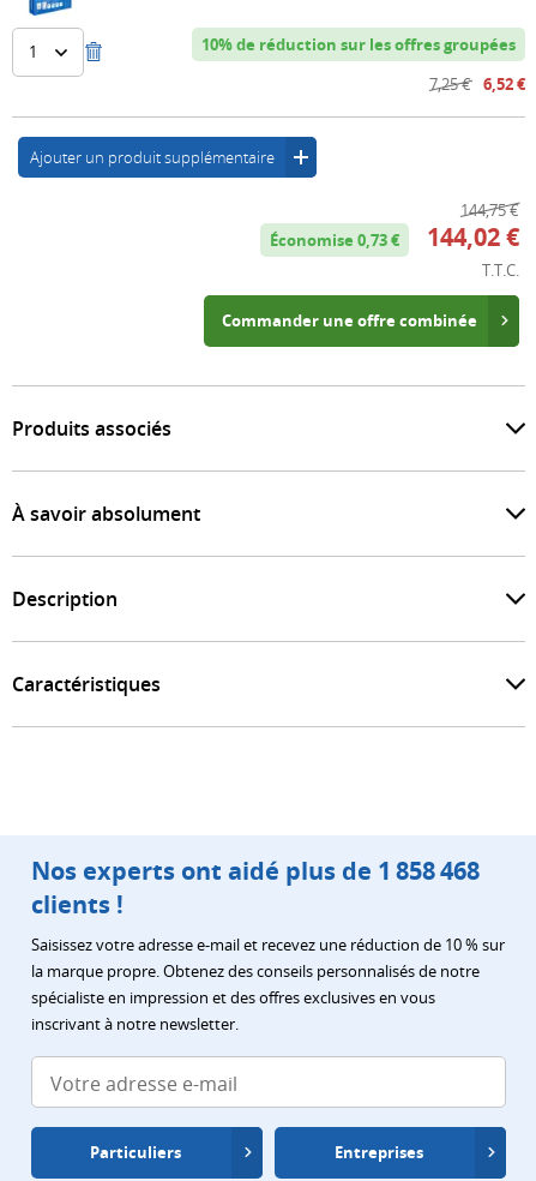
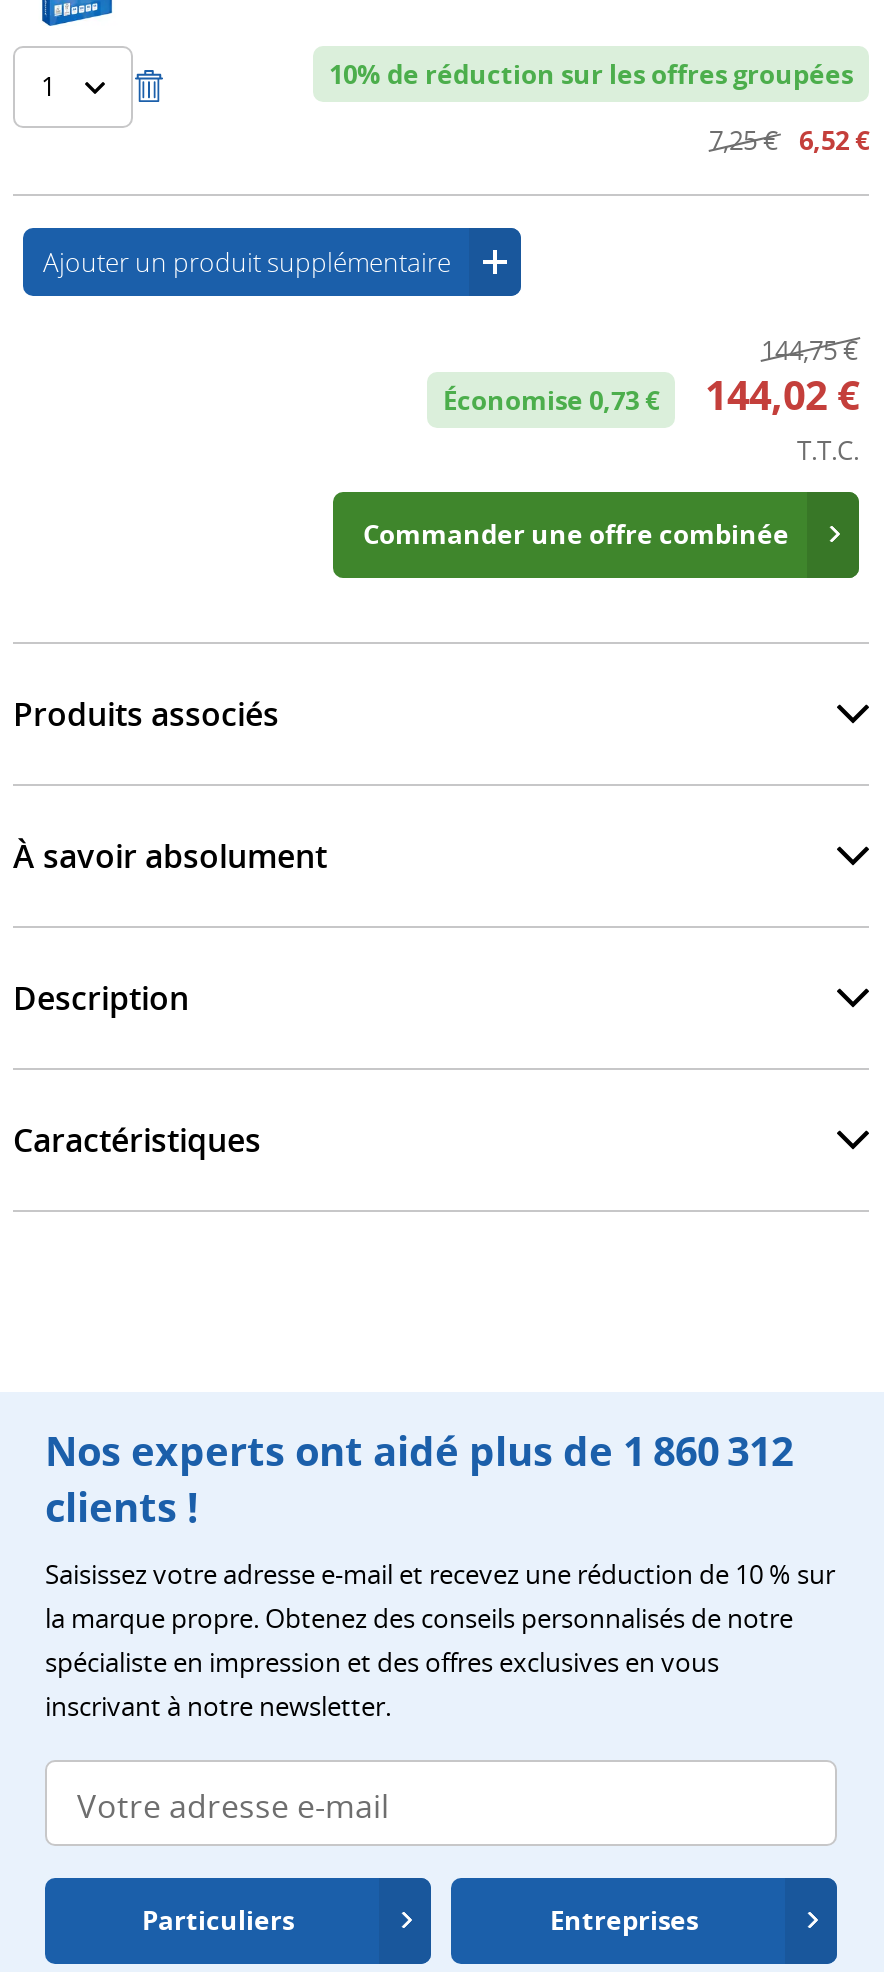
- Nos experts ont aidé plus de 1 858 468
+ Nos experts ont aidé plus de 1 860 312
